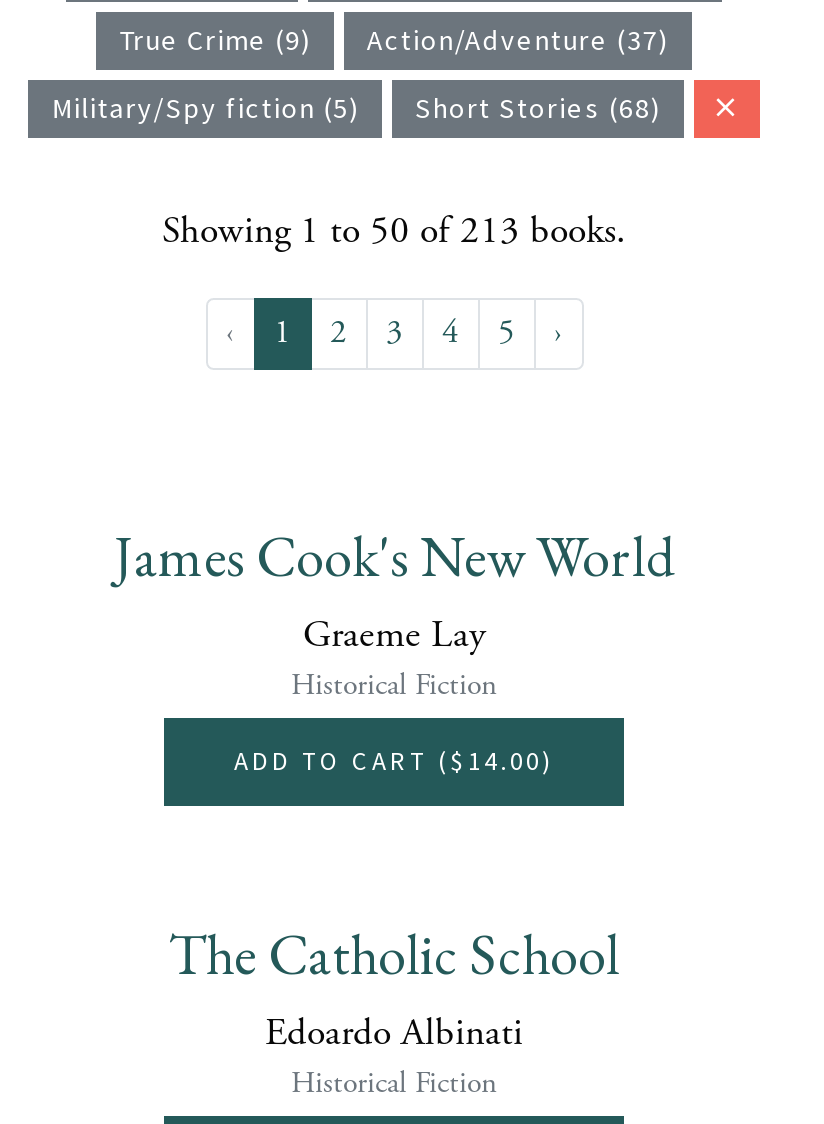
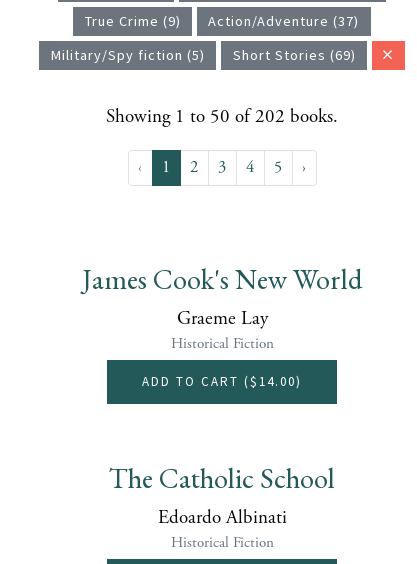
- Short Stories (68)
+ Short Stories (69)

- Showing 1 to 50 of 213 books.
+ Showing 1 to 50 of 202 books.
